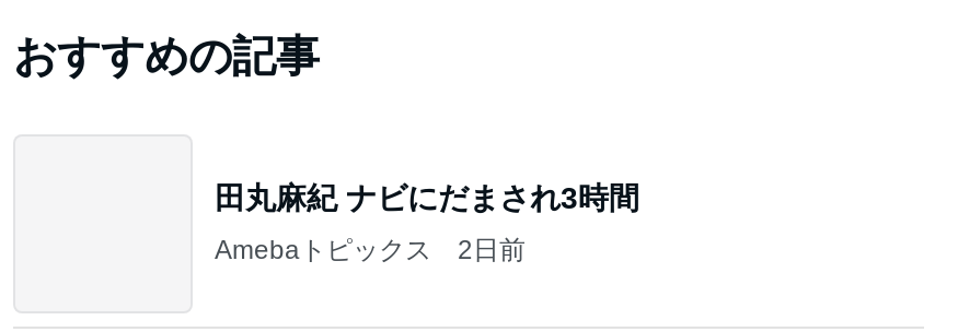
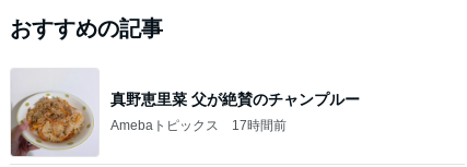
+ [image]

- 田丸麻紀 ナビにだまされ3時間
+ 真野恵里菜 父が絶賛のチャンプルー

- Amebaトピックス 2日前
+ Amebaトピックス 17時間前
